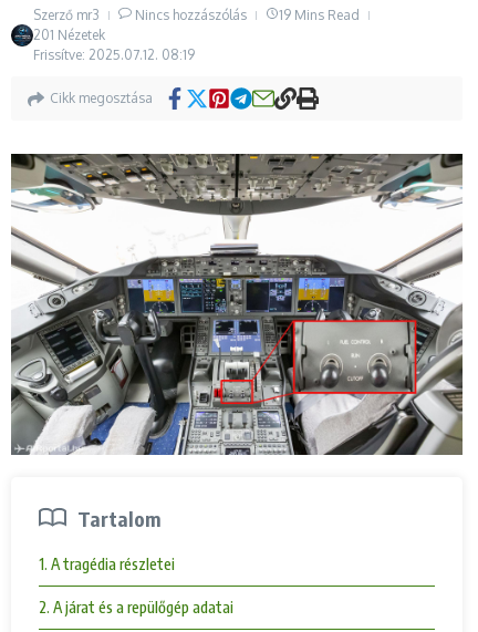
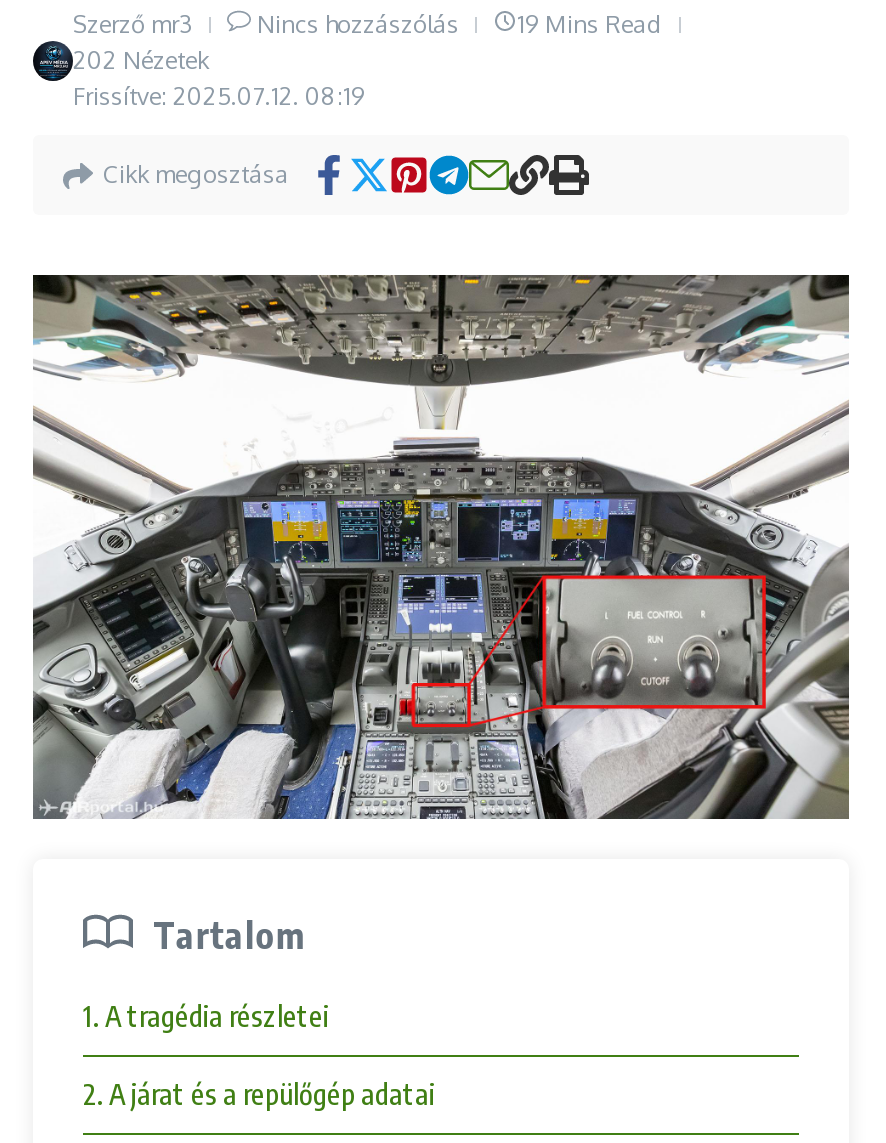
- 201 Nézetek
+ 202 Nézetek
